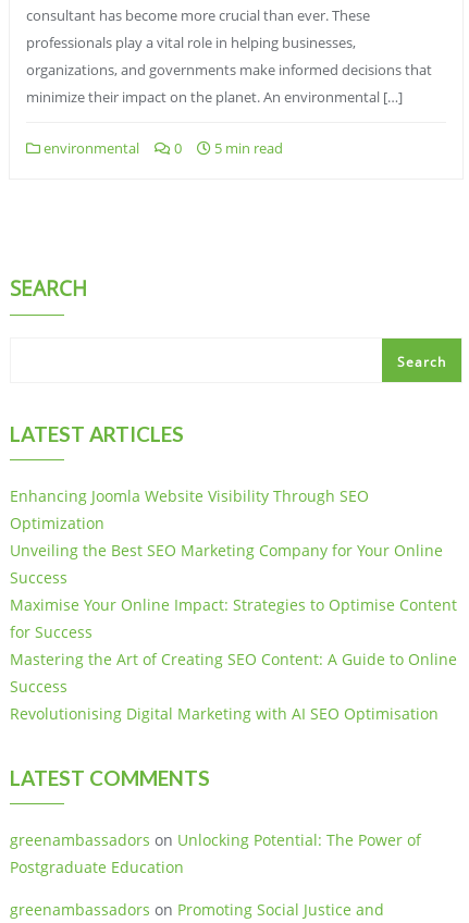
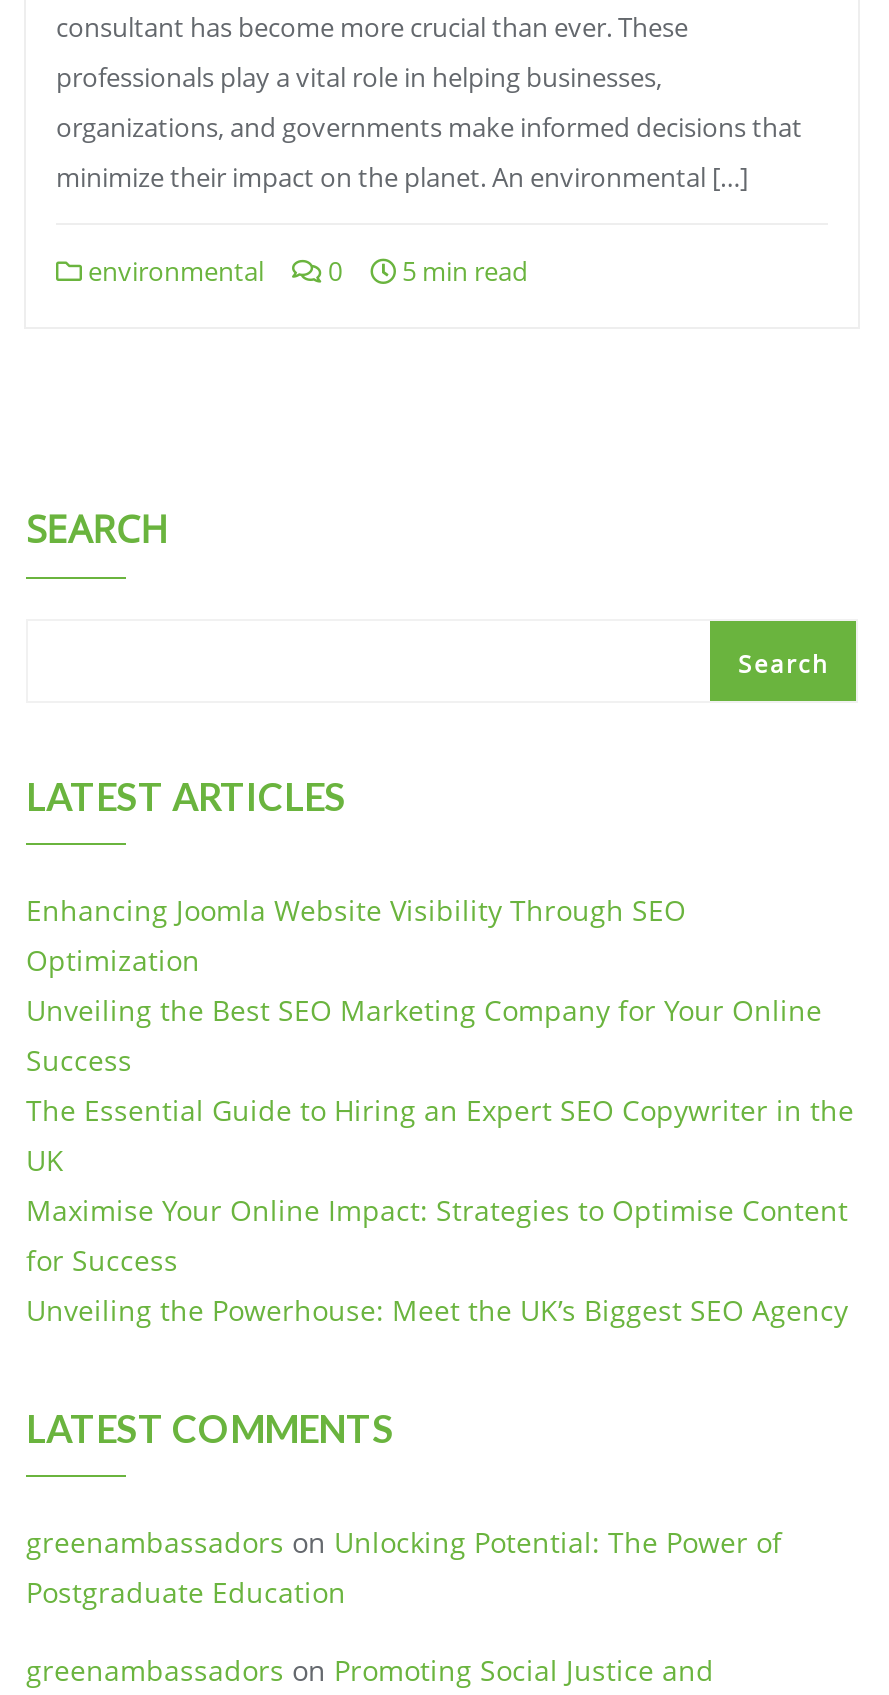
+ The Essential Guide to Hiring an Expert SEO Copywriter in the
+ UK

moved down: Maximise Your Online Impact: Strategies to Optimise Content | for Success

- Mastering the Art of Creating SEO Content: A Guide to Online
- Success
- Revolutionising Digital Marketing with AI SEO Optimisation
+ Unveiling the Powerhouse: Meet the UK’s Biggest SEO Agency
